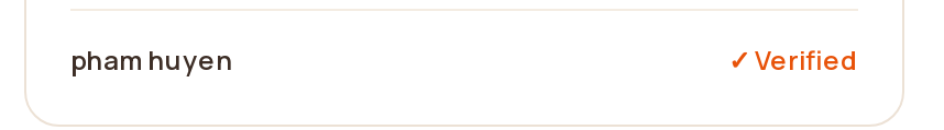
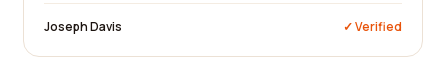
- pham huyen
+ Joseph Davis
